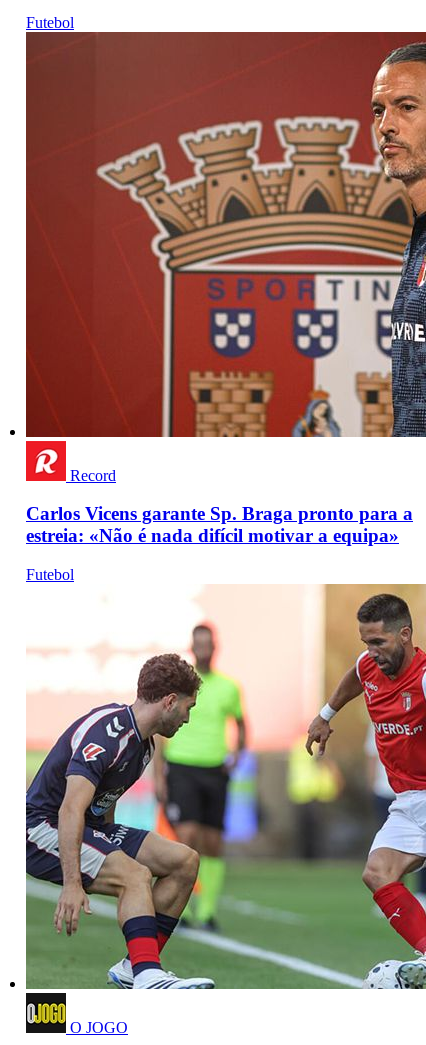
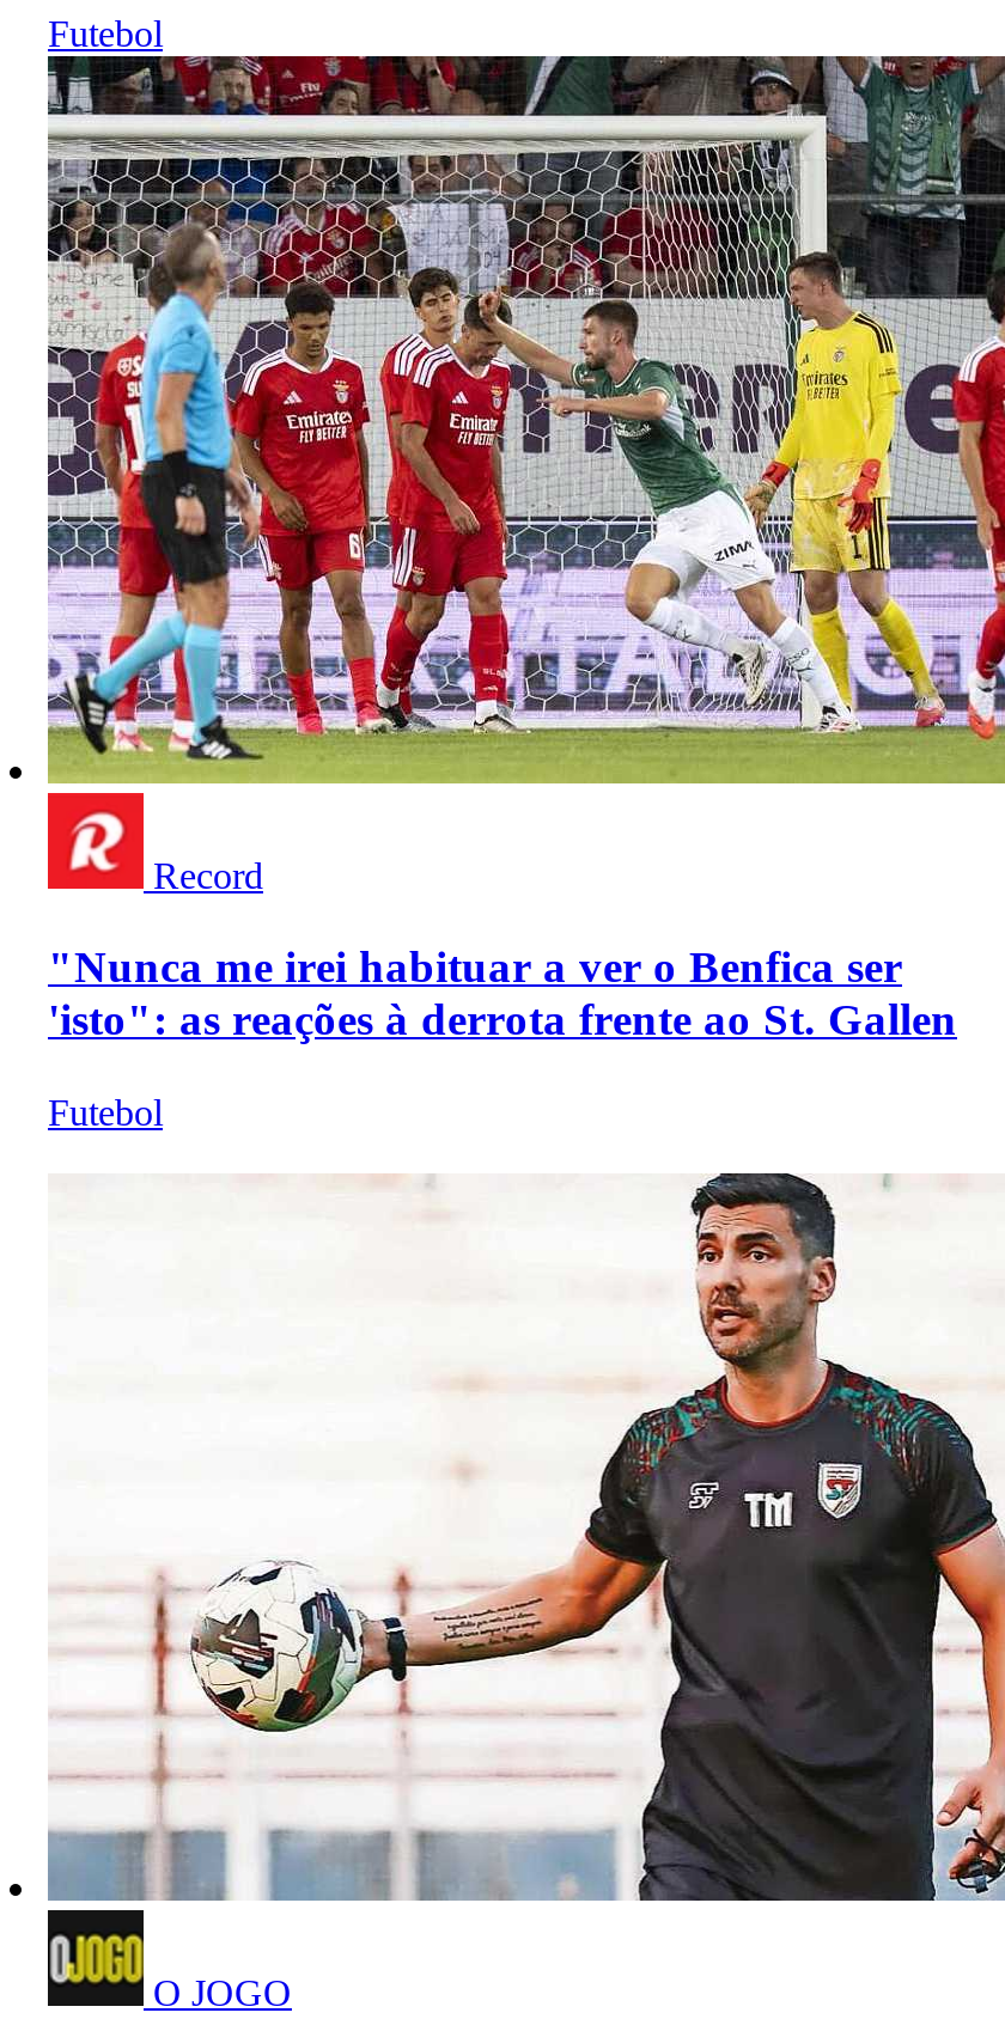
- [image]
+ [image]

- Carlos Vicens garante Sp. Braga pronto para a
- estreia: «Não é nada difícil motivar a equipa»
+ "Nunca me irei habituar a ver o Benfica ser
+ 'isto": as reações à derrota frente ao St. Gallen

- [image]
+ [image]
